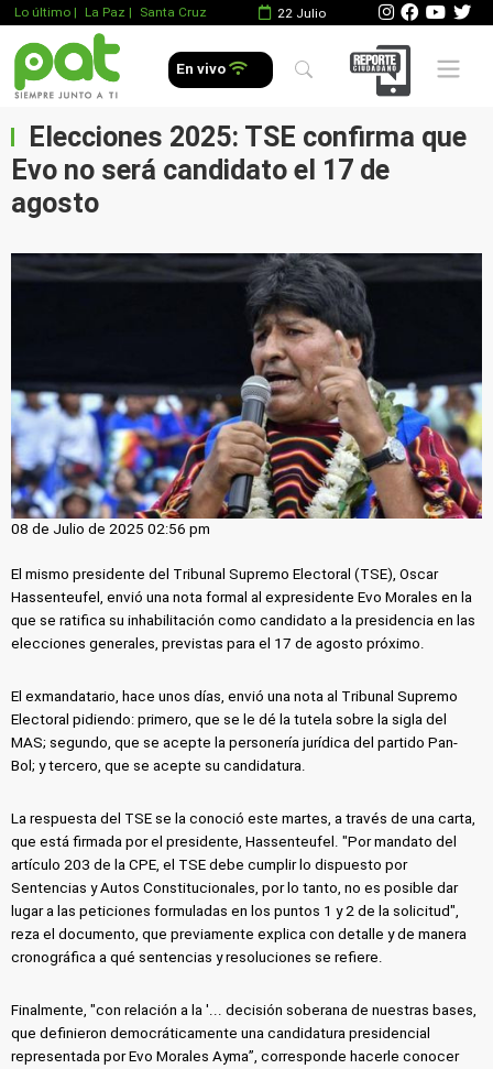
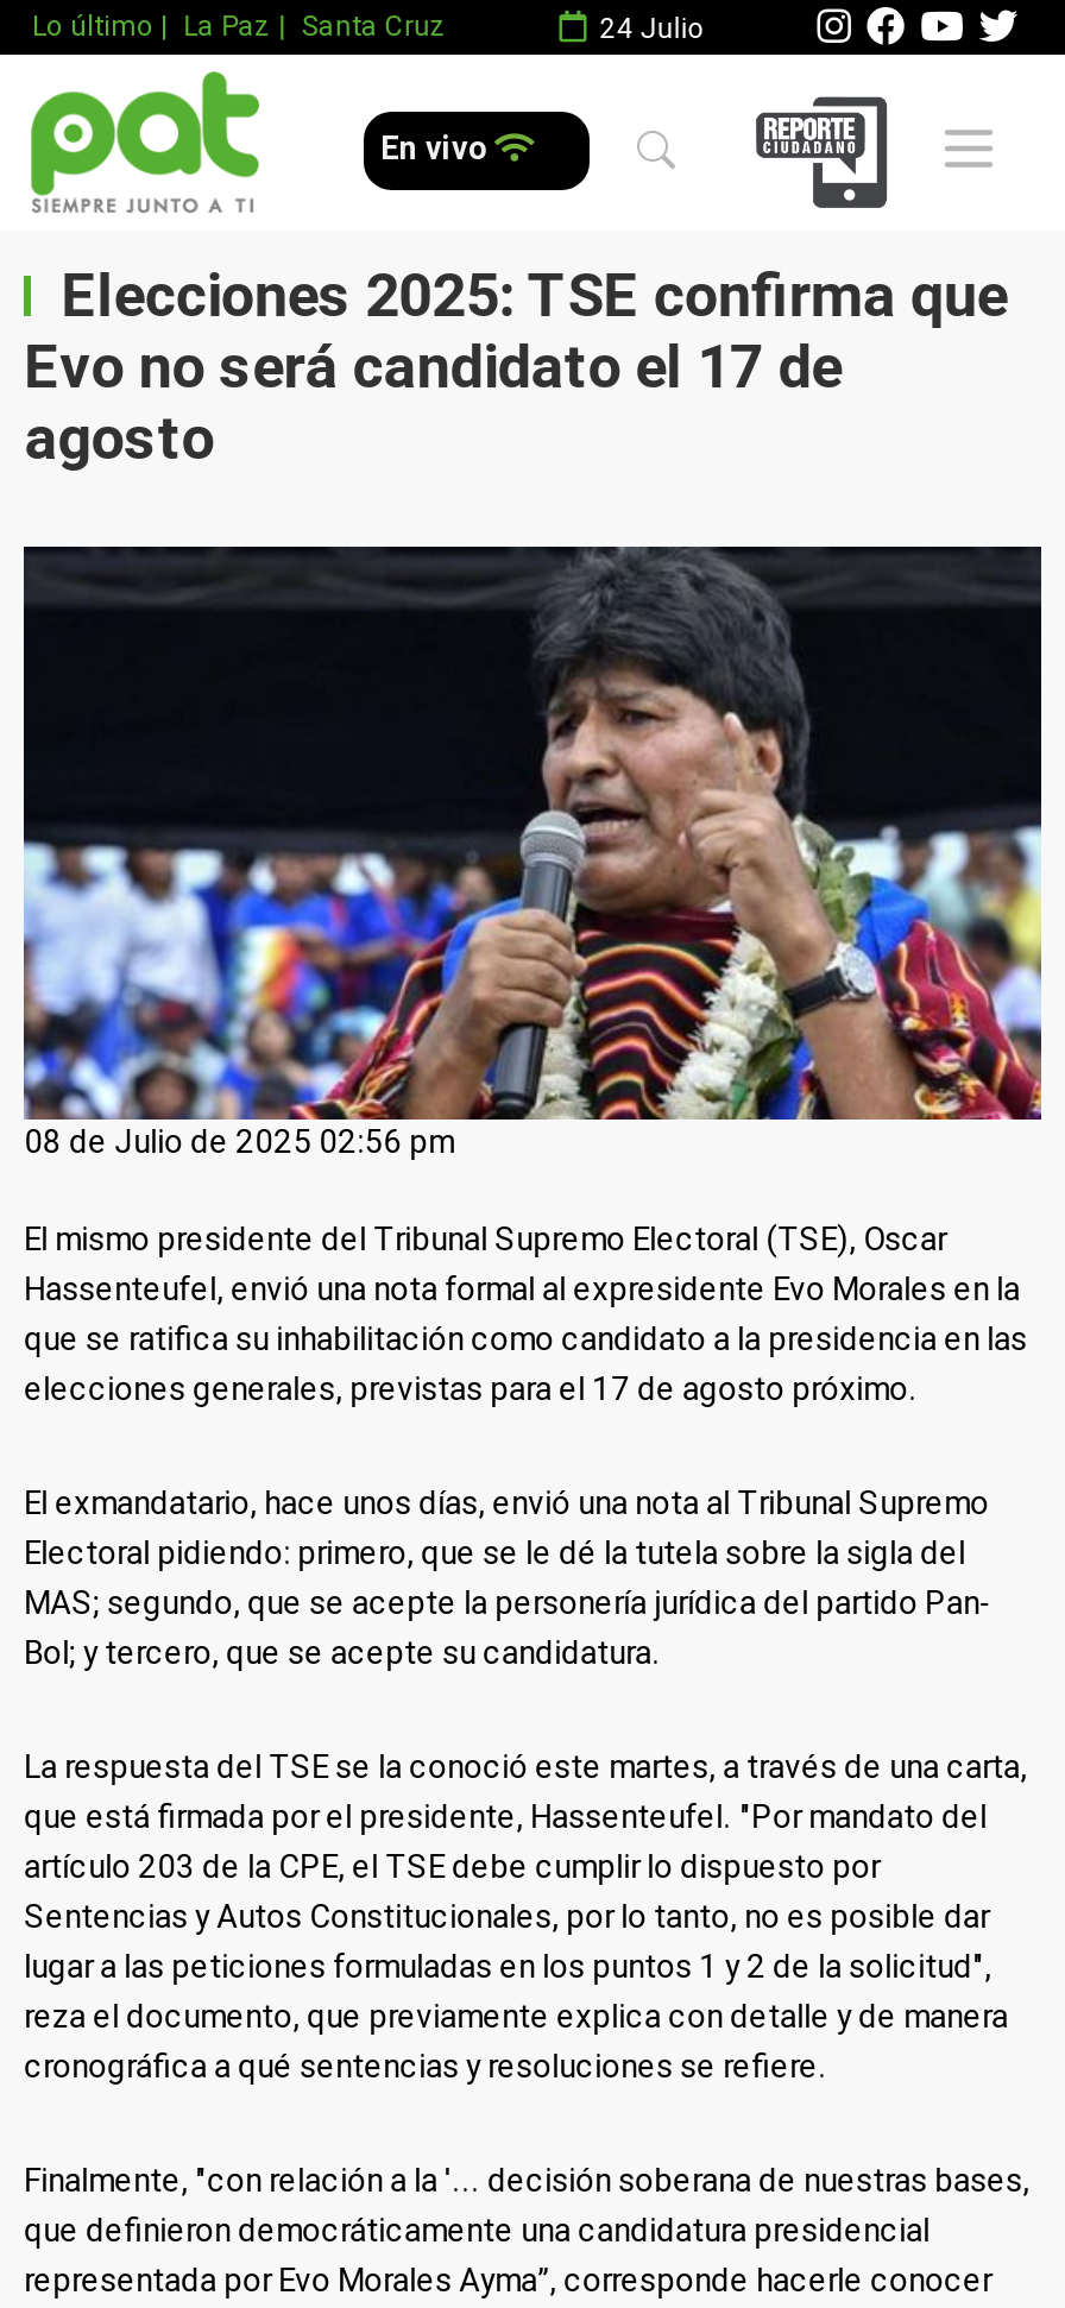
- 22 Julio
+ 24 Julio
